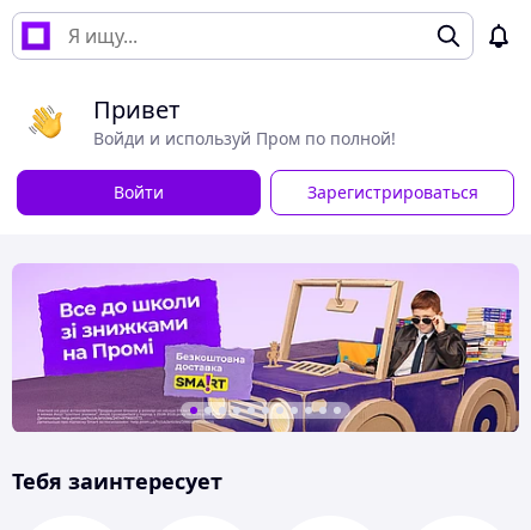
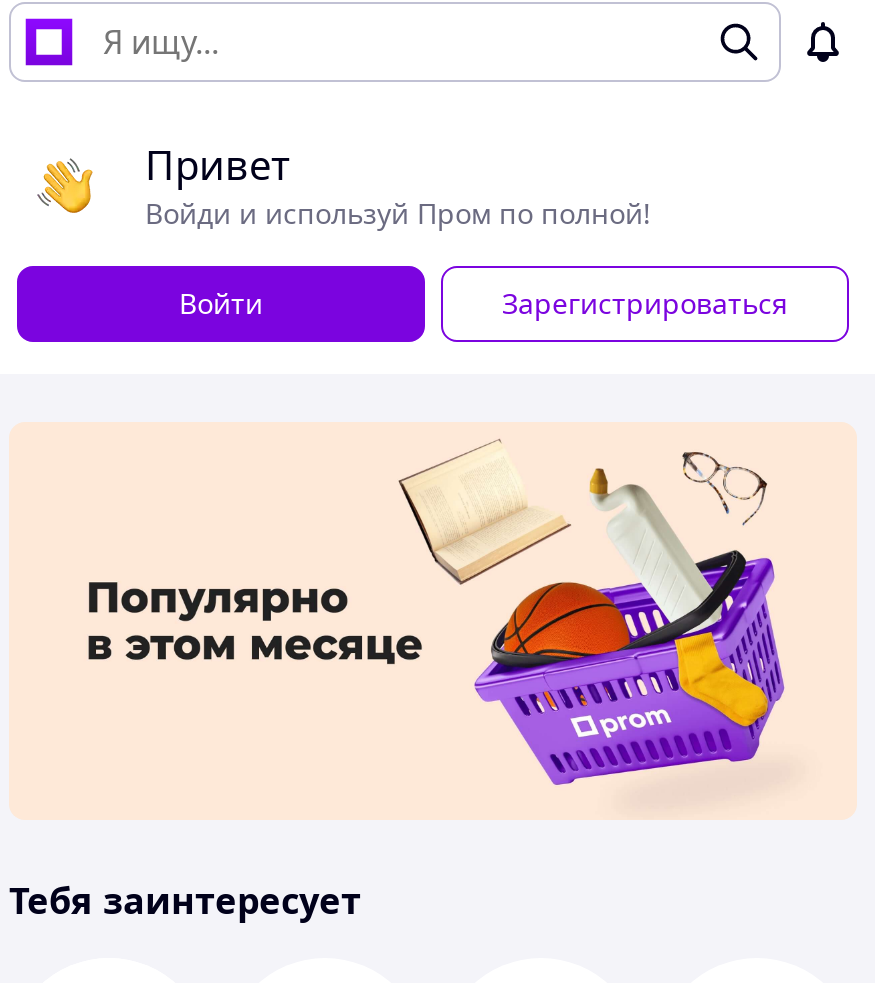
- [image]
+ [image]
